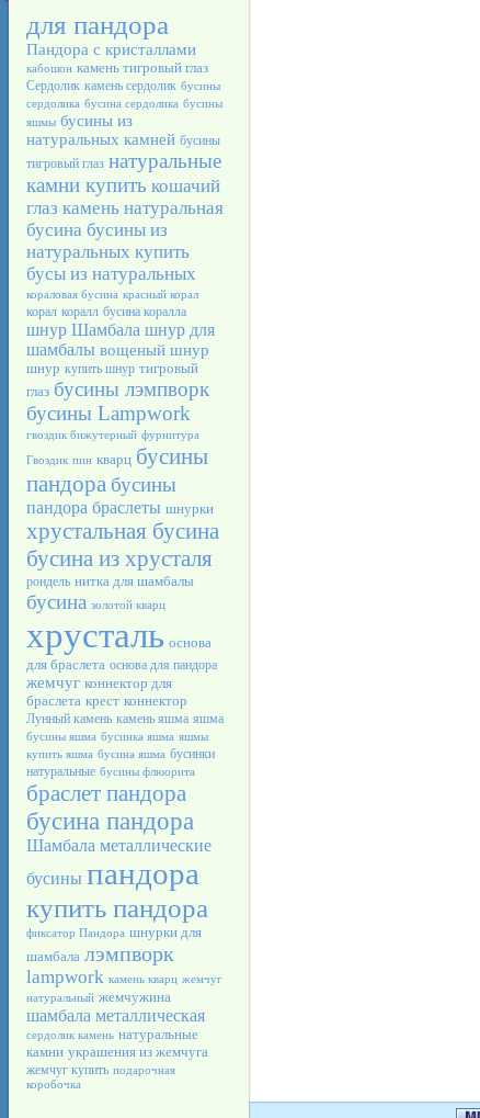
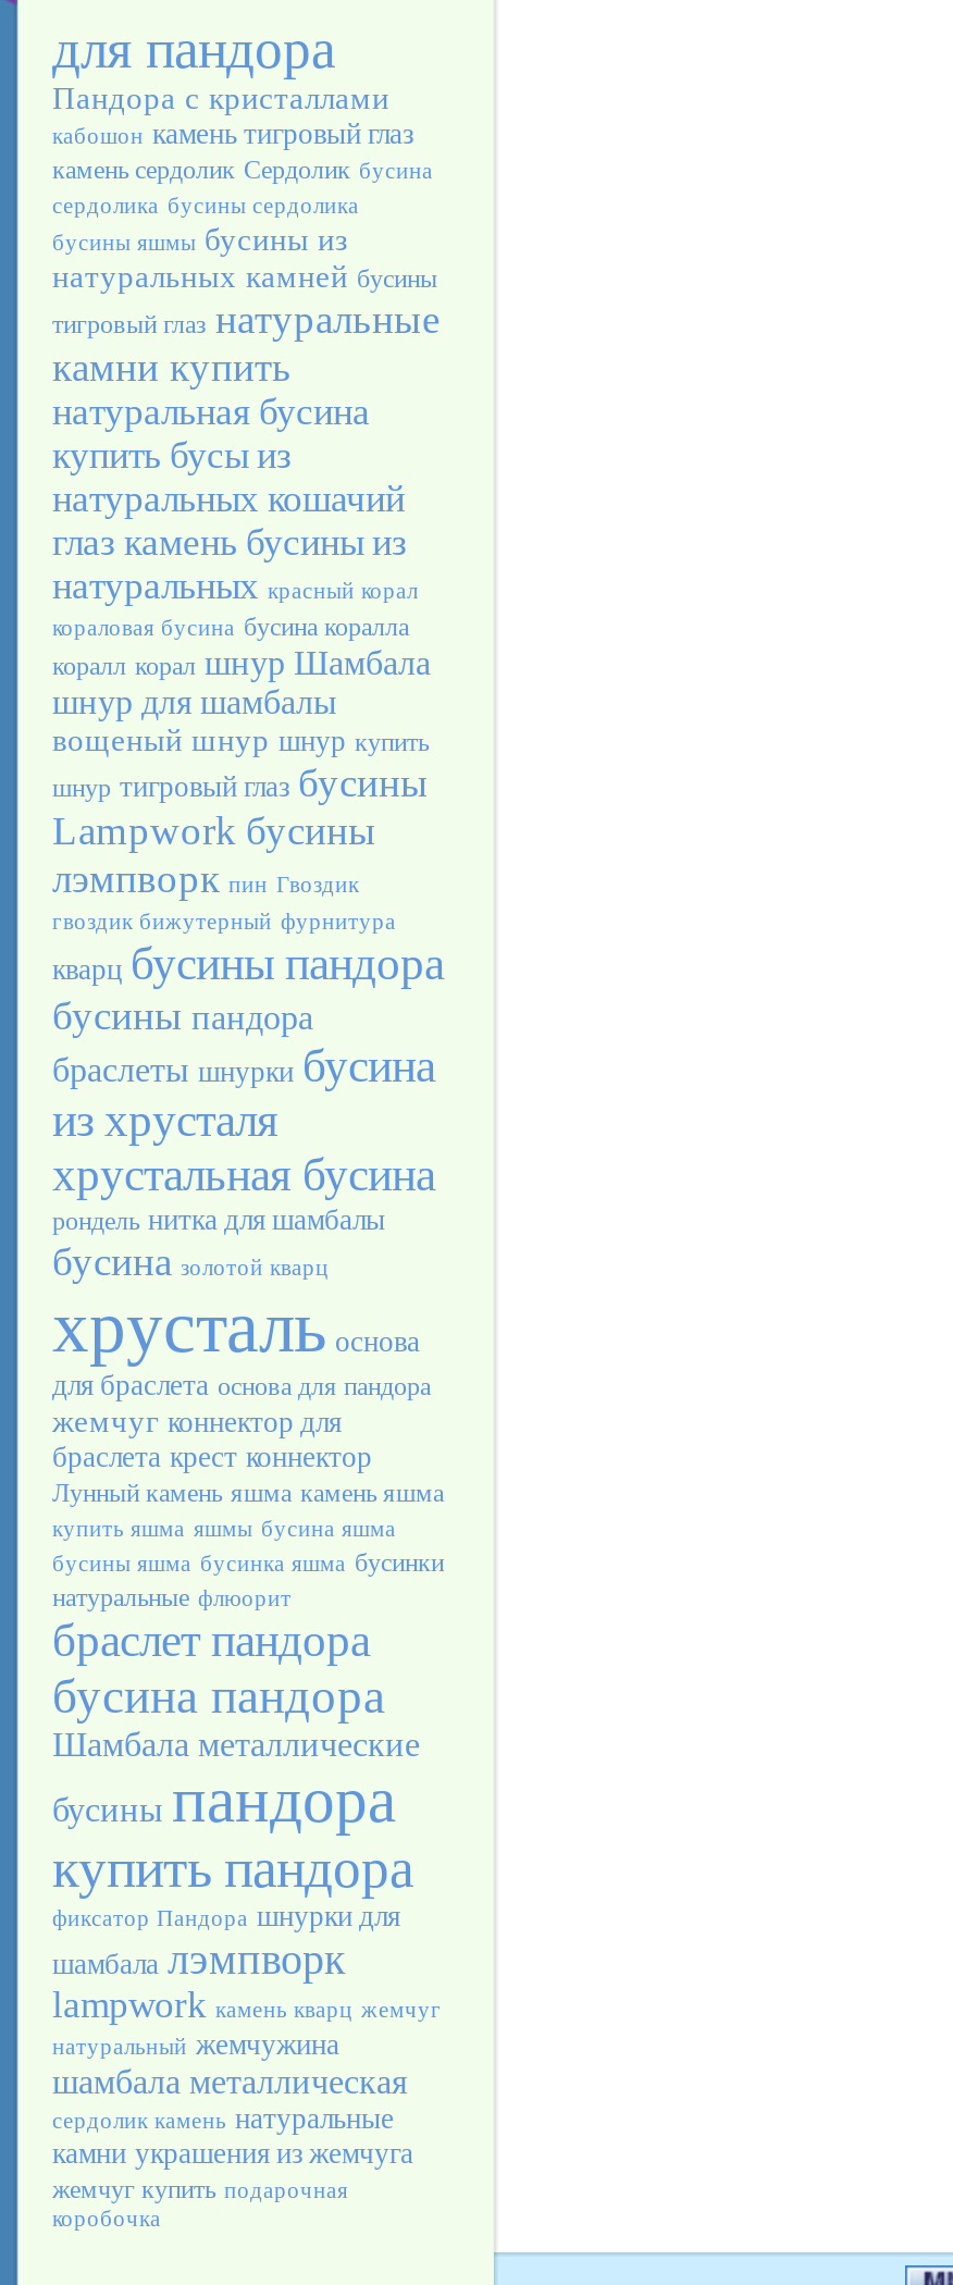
- Сердолик камень сердолик бусины
- сердолика бусина сердолика бусины
- яшмы бусины из
+ камень сердолик Сердолик бусина
+ сердолика бусины сердолика
+ бусины яшмы бусины из

- камни купить кошачий
- глаз камень натуральная
- бусина бусины из
- натуральных купить
- бусы из натуральных
- кораловая бусина красный корал
- корал коралл бусина коралла
- шнур Шамбала шнур для
- шамбалы вощеный шнур
- шнур купить шнур тигровый
- глаз бусины лэмпворк
- бусины Lampwork
+ камни купить
+ натуральная бусина
+ купить бусы из
+ натуральных кошачий
+ глаз камень бусины из
+ натуральных красный корал
+ кораловая бусина бусина коралла
+ коралл корал шнур Шамбала
+ шнур для шамбалы
+ вощеный шнур шнур купить
+ шнур тигровый глаз бусины
+ Lampwork бусины
+ лэмпворк пин Гвоздик

- Гвоздик пин кварц бусины
- пандора бусины
- пандора браслеты шнурки
+ кварц бусины пандора
+ бусины пандора
+ браслеты шнурки бусина
+ из хрусталя

moved down: хрустальная бусина

- бусина из хрусталя

- Лунный камень камень яшма яшма
- бусины яшма бусинка яшма яшмы
- купить яшма бусина яшма бусинки
- натуральные бусины флюорита
+ Лунный камень яшма камень яшма
+ купить яшма яшмы бусина яшма
+ бусины яшма бусинка яшма бусинки
+ натуральные флюорит
